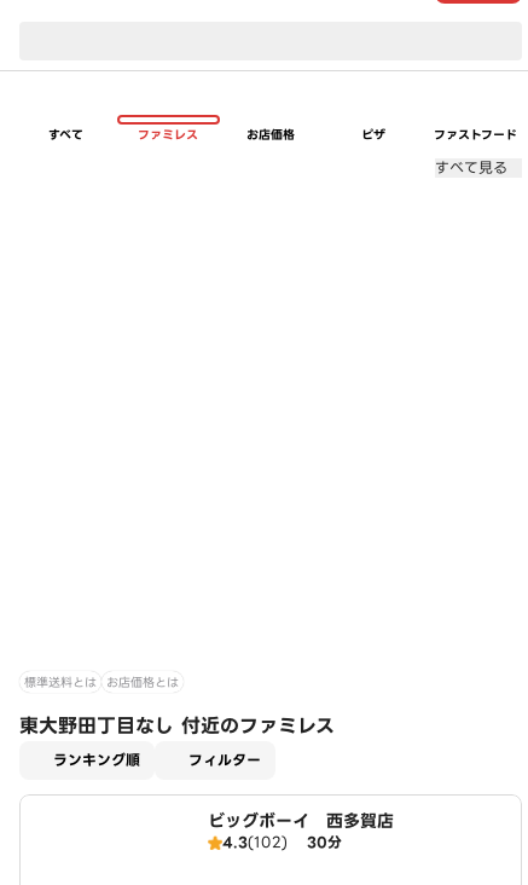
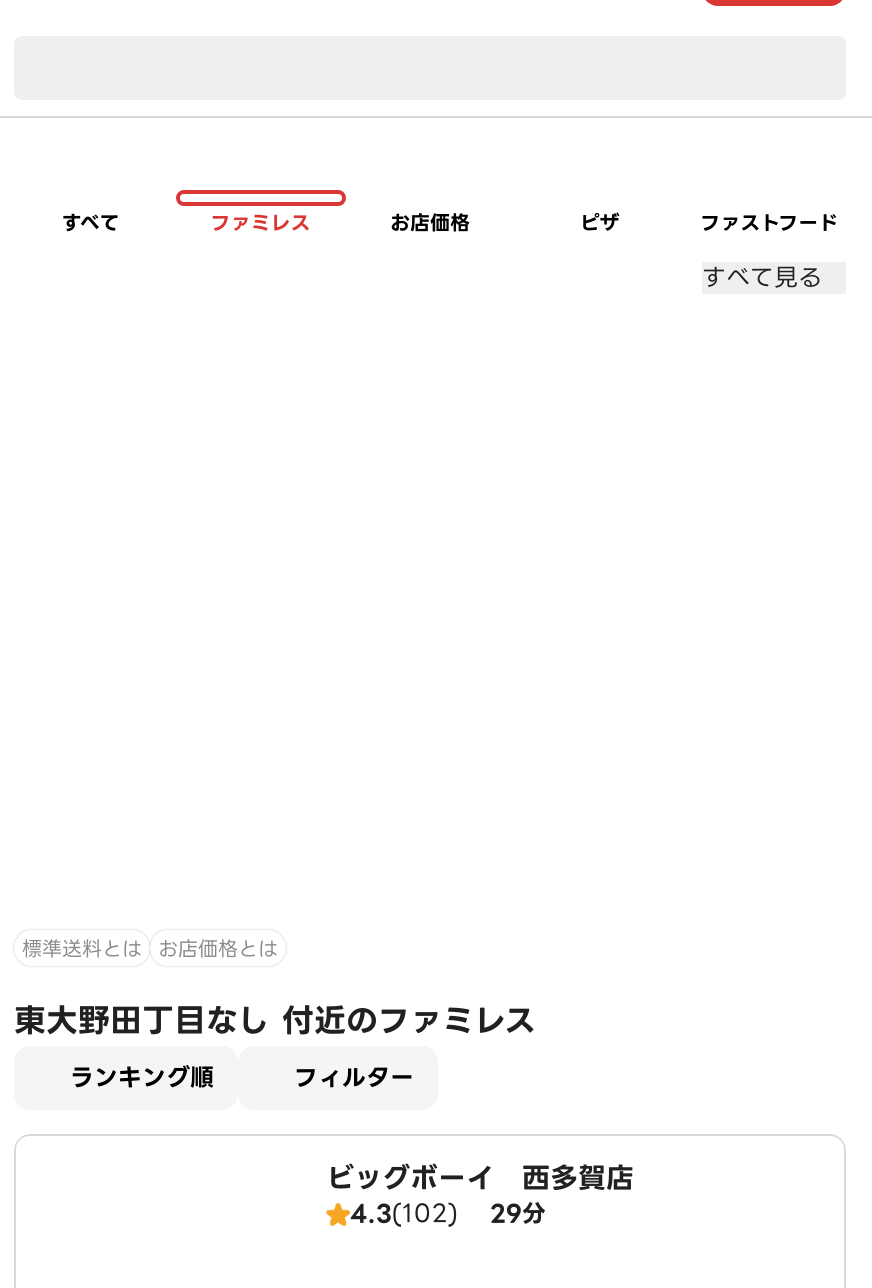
- 4.3(102) 30分
+ 4.3(102) 29分
